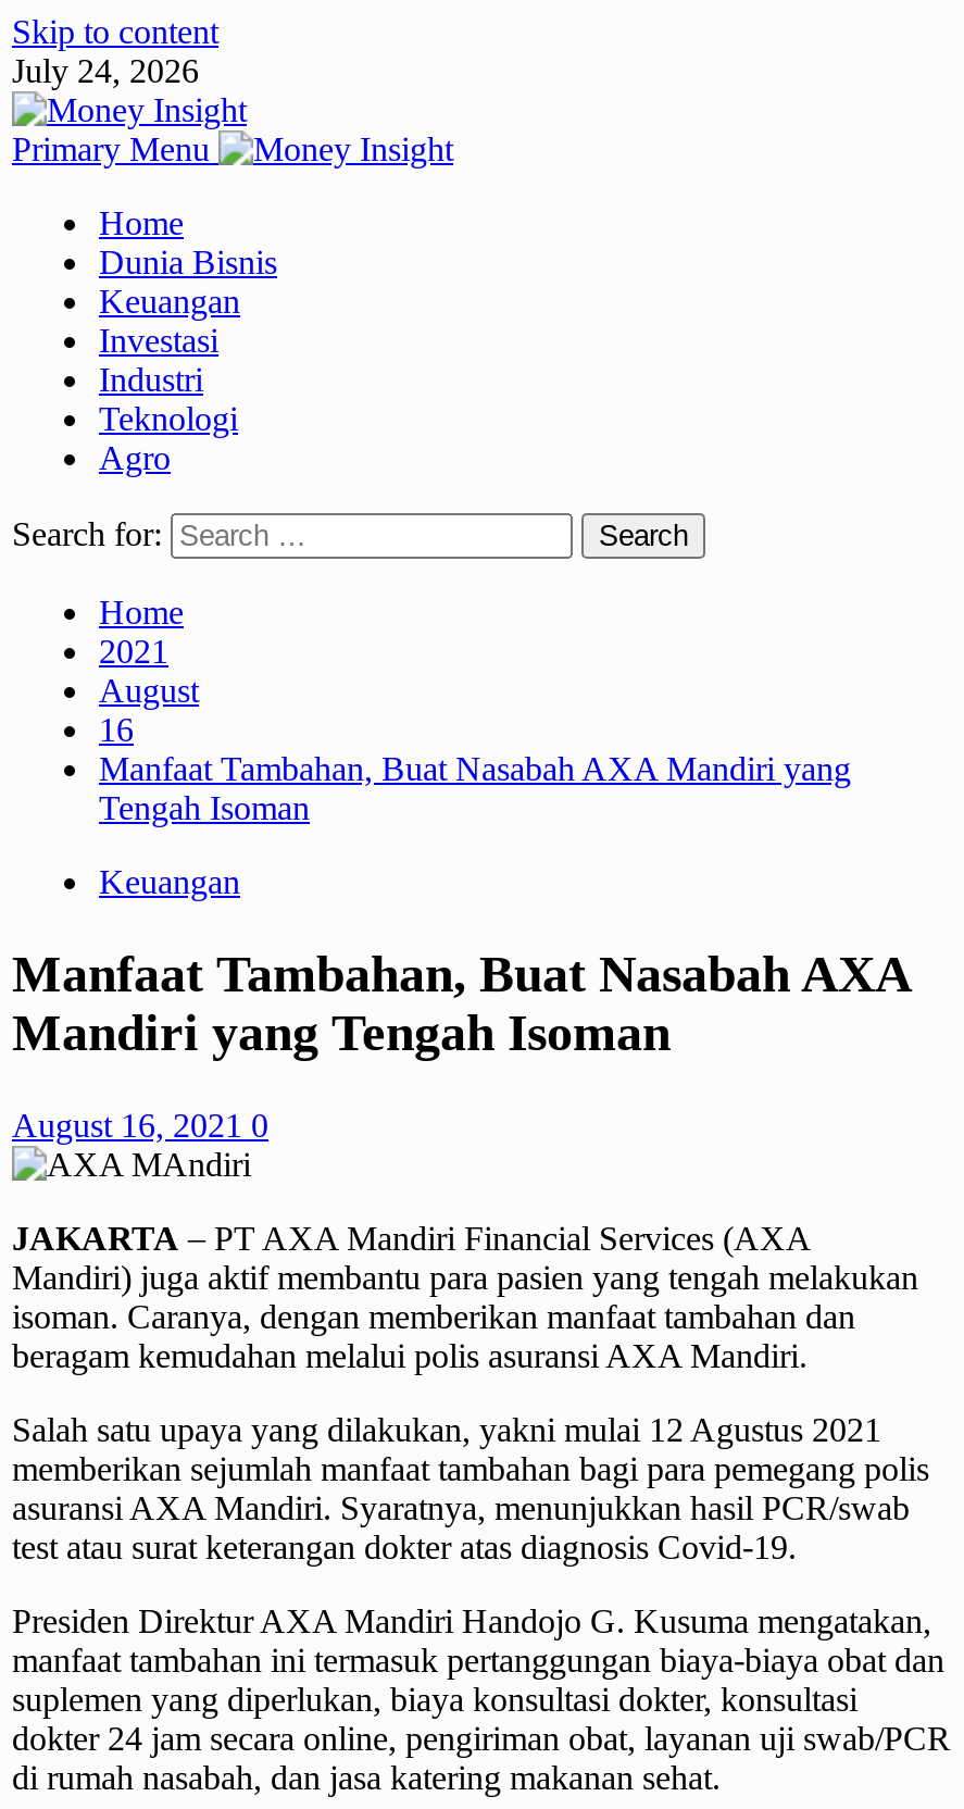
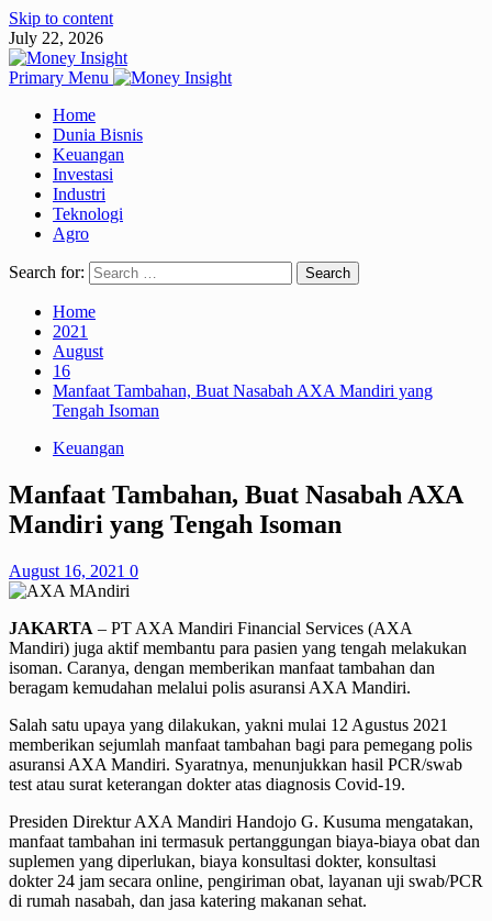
- July 24, 2026
+ July 22, 2026
